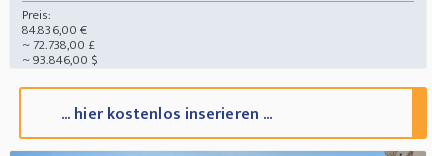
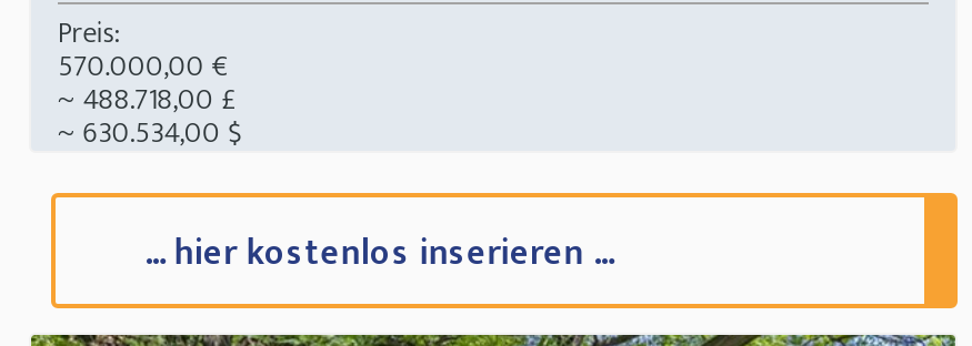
- 84.836,00 €
+ 570.000,00 €

- ~ 72.738,00 £
+ ~ 488.718,00 £

- ~ 93.846,00 $
+ ~ 630.534,00 $
